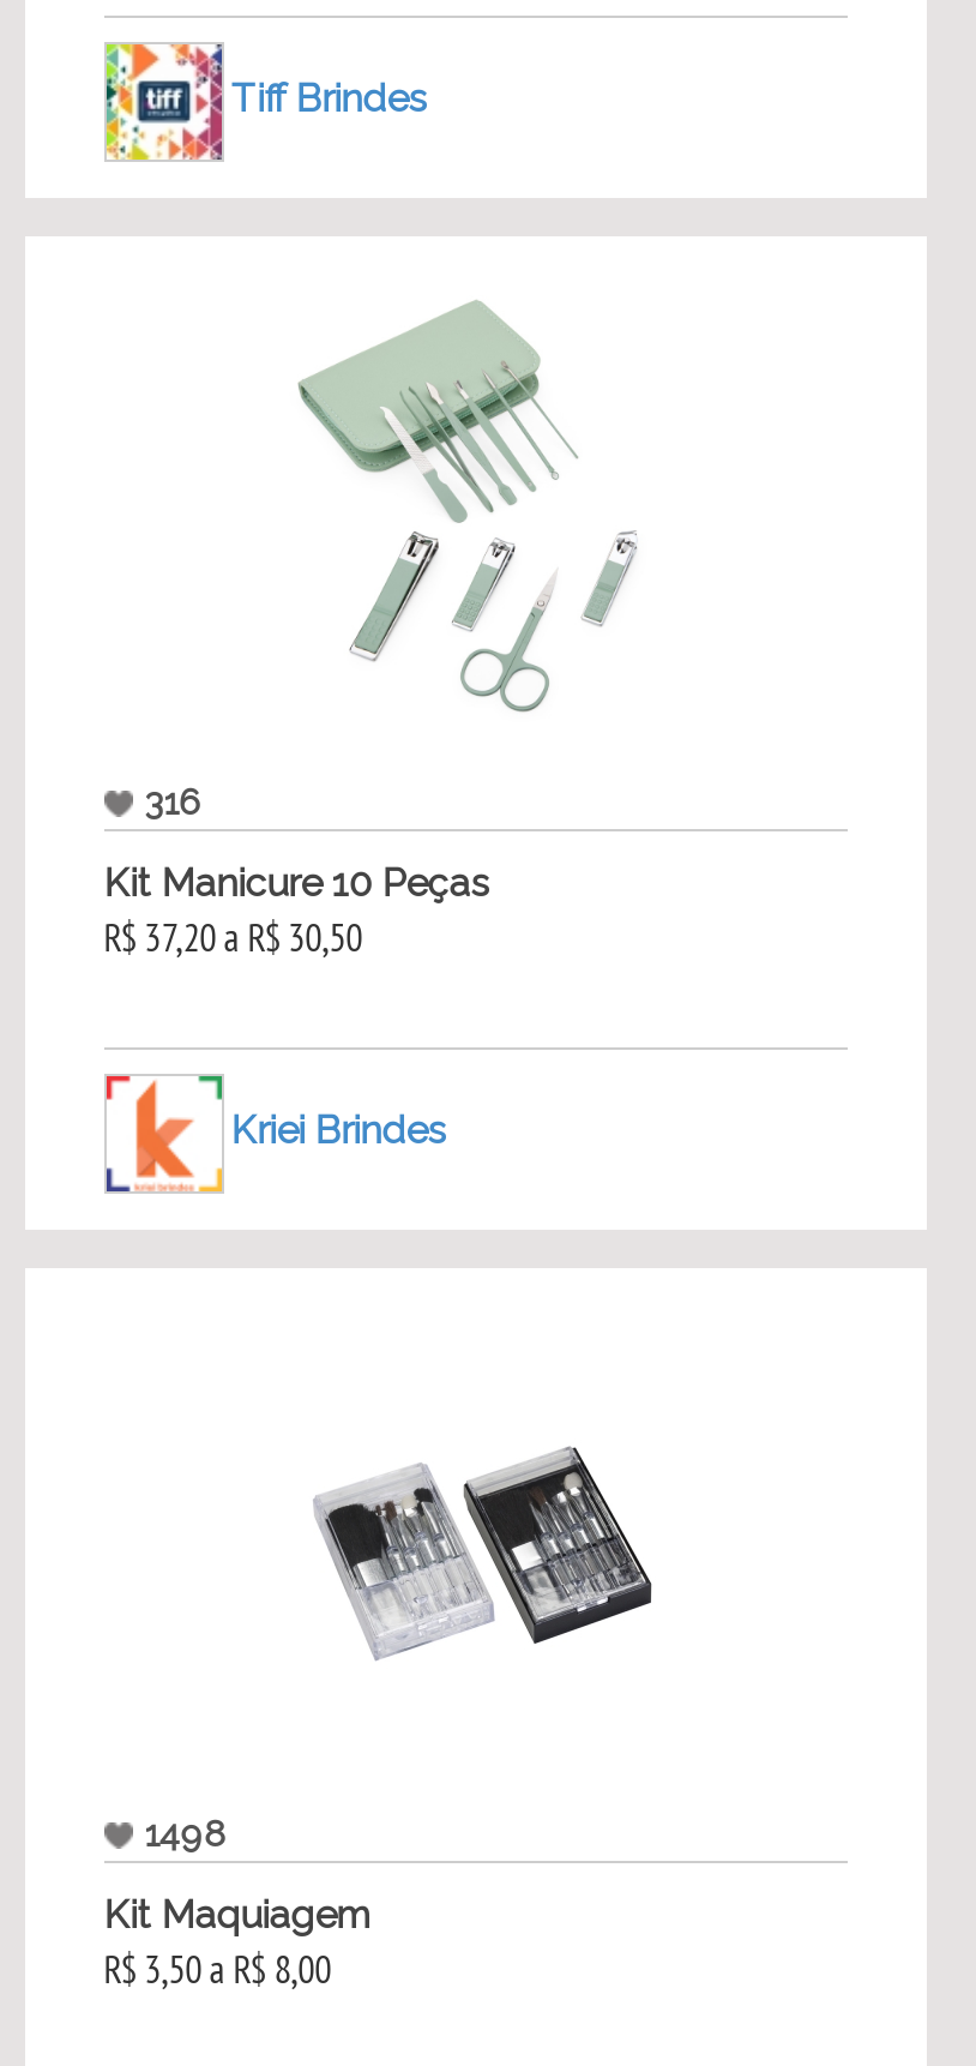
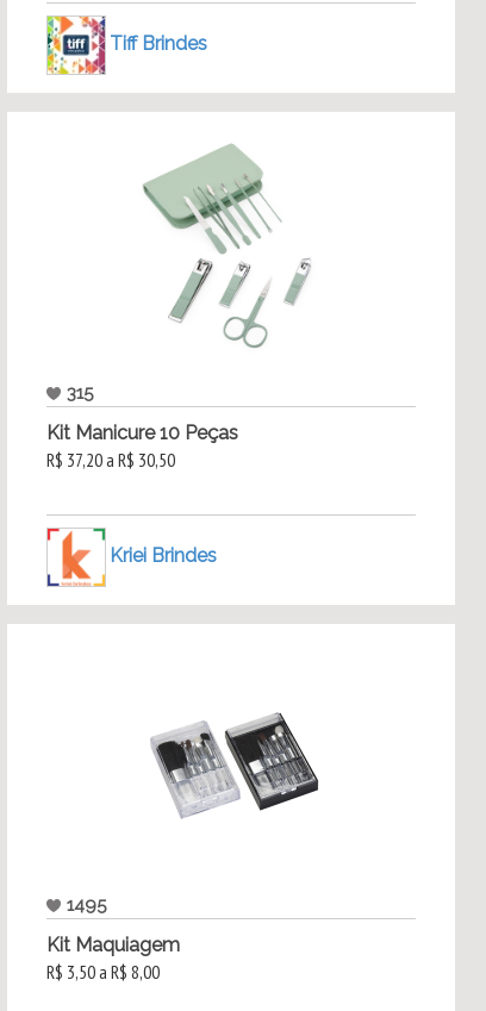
- 316
+ 315

- 1498
+ 1495
